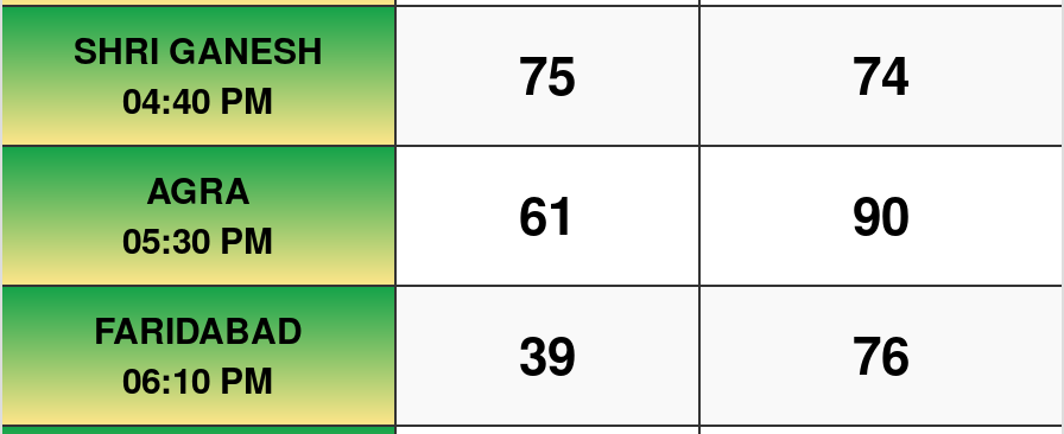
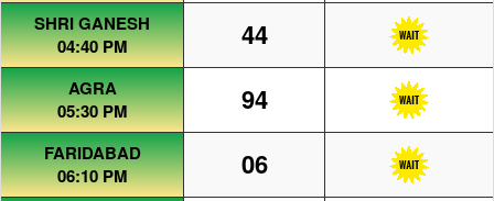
- 75
- 74
+ 44

- 61
- 90
+ 94

- 39
- 76
+ 06
